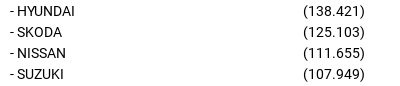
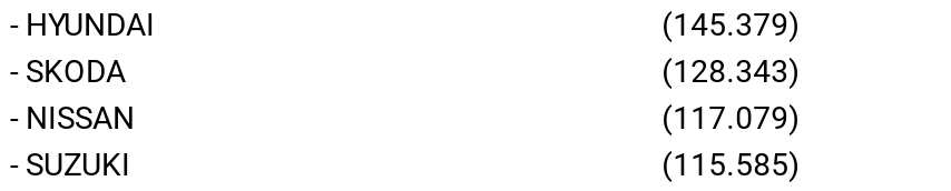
- (138.421)
+ (145.379)

- (125.103)
+ (128.343)

- (111.655)
+ (117.079)

- (107.949)
+ (115.585)
